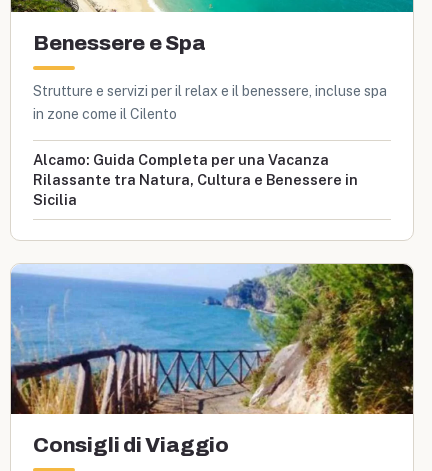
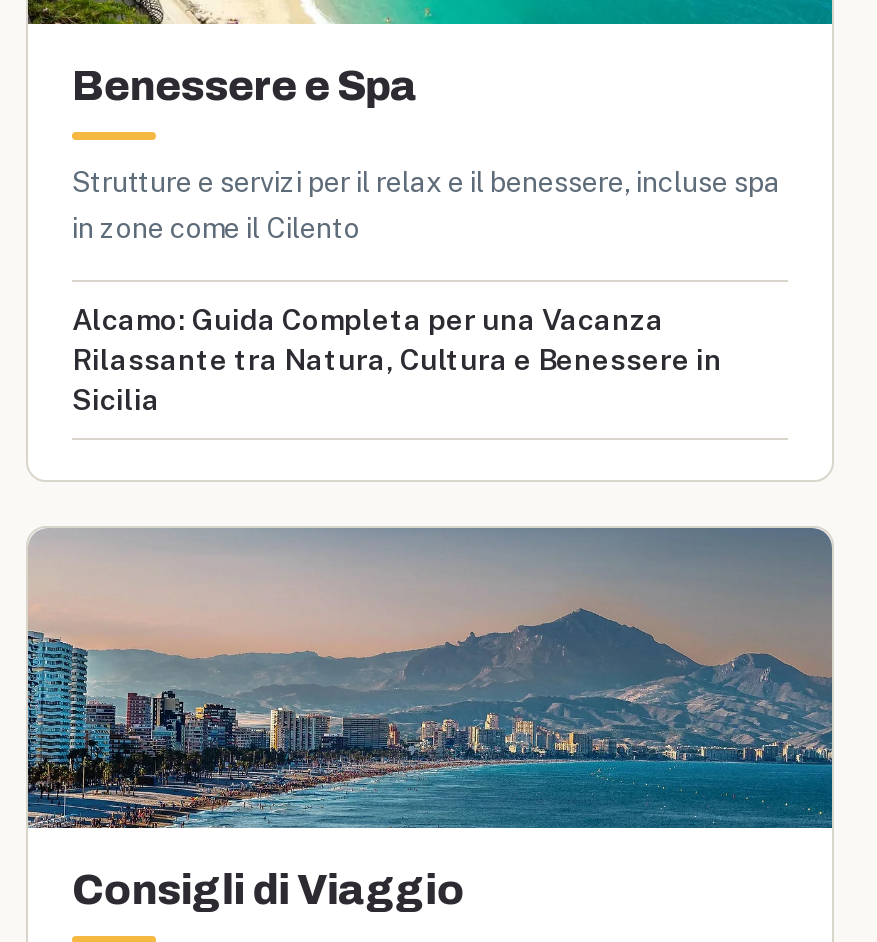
- [image]
+ [image]
